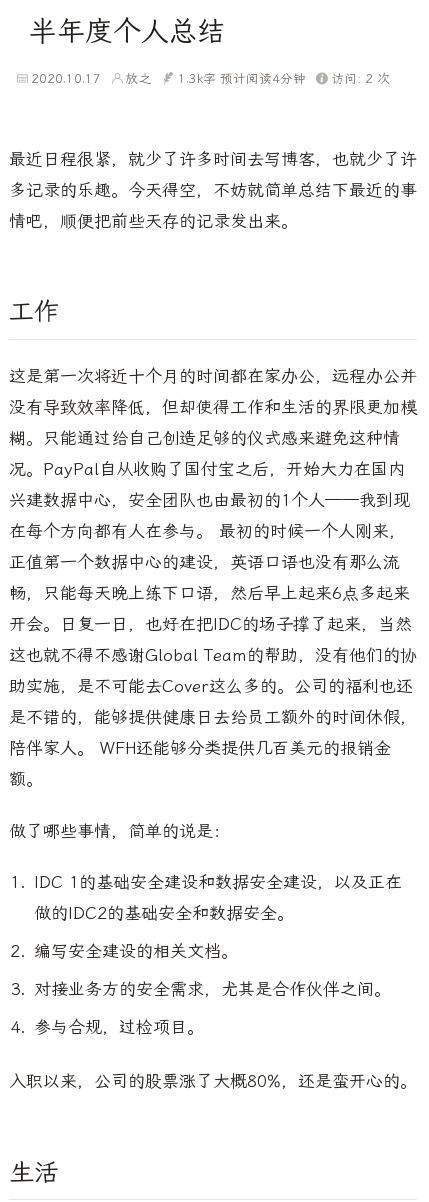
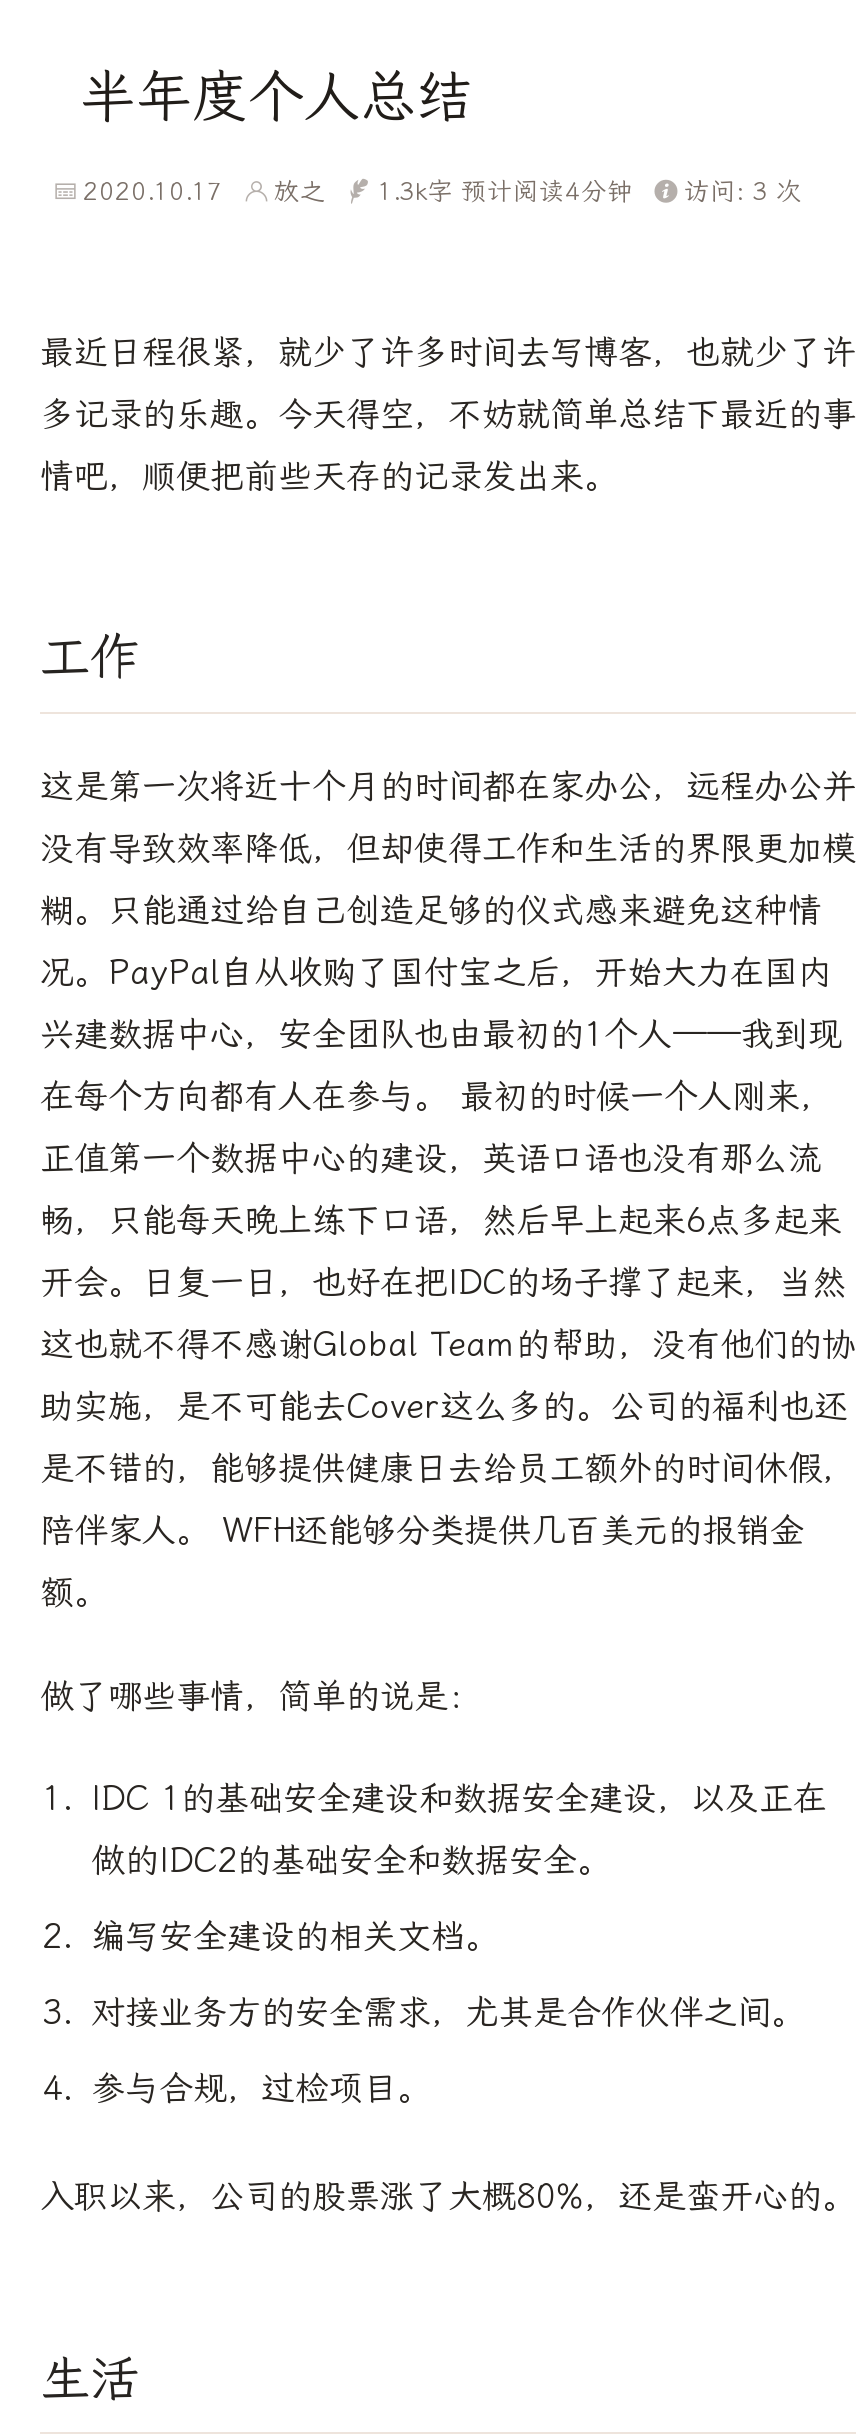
- 2020.10.17 放之 1.3k字 预计阅读4分钟 访问: 2次
+ 2020.10.17 放之 1.3k字 预计阅读4分钟 访问: 3次
